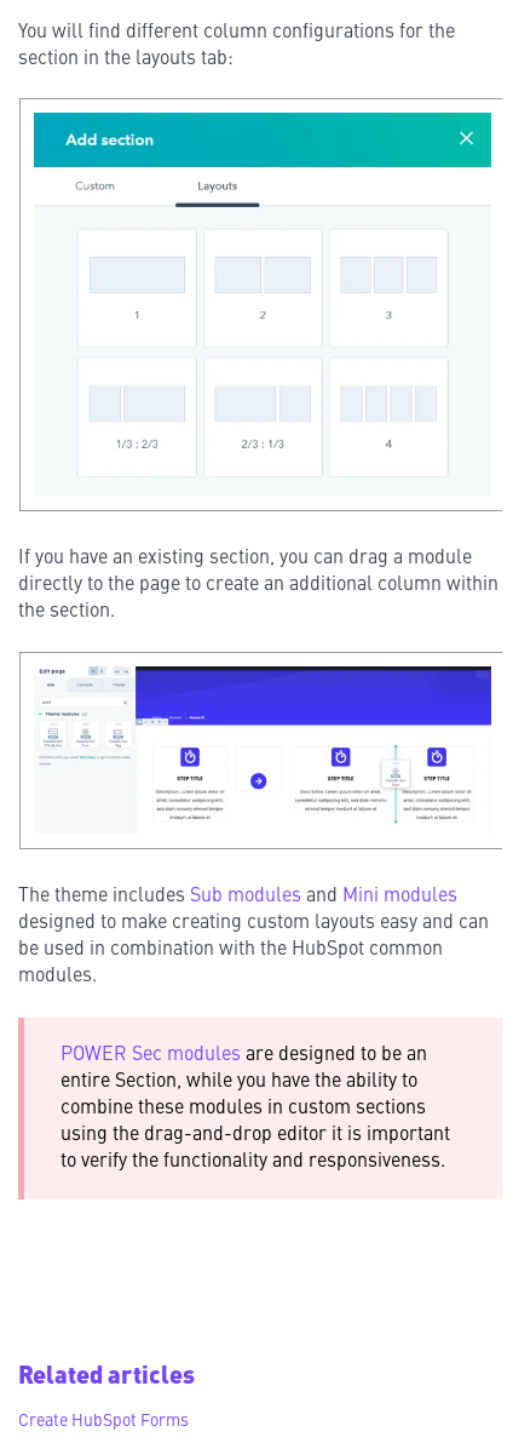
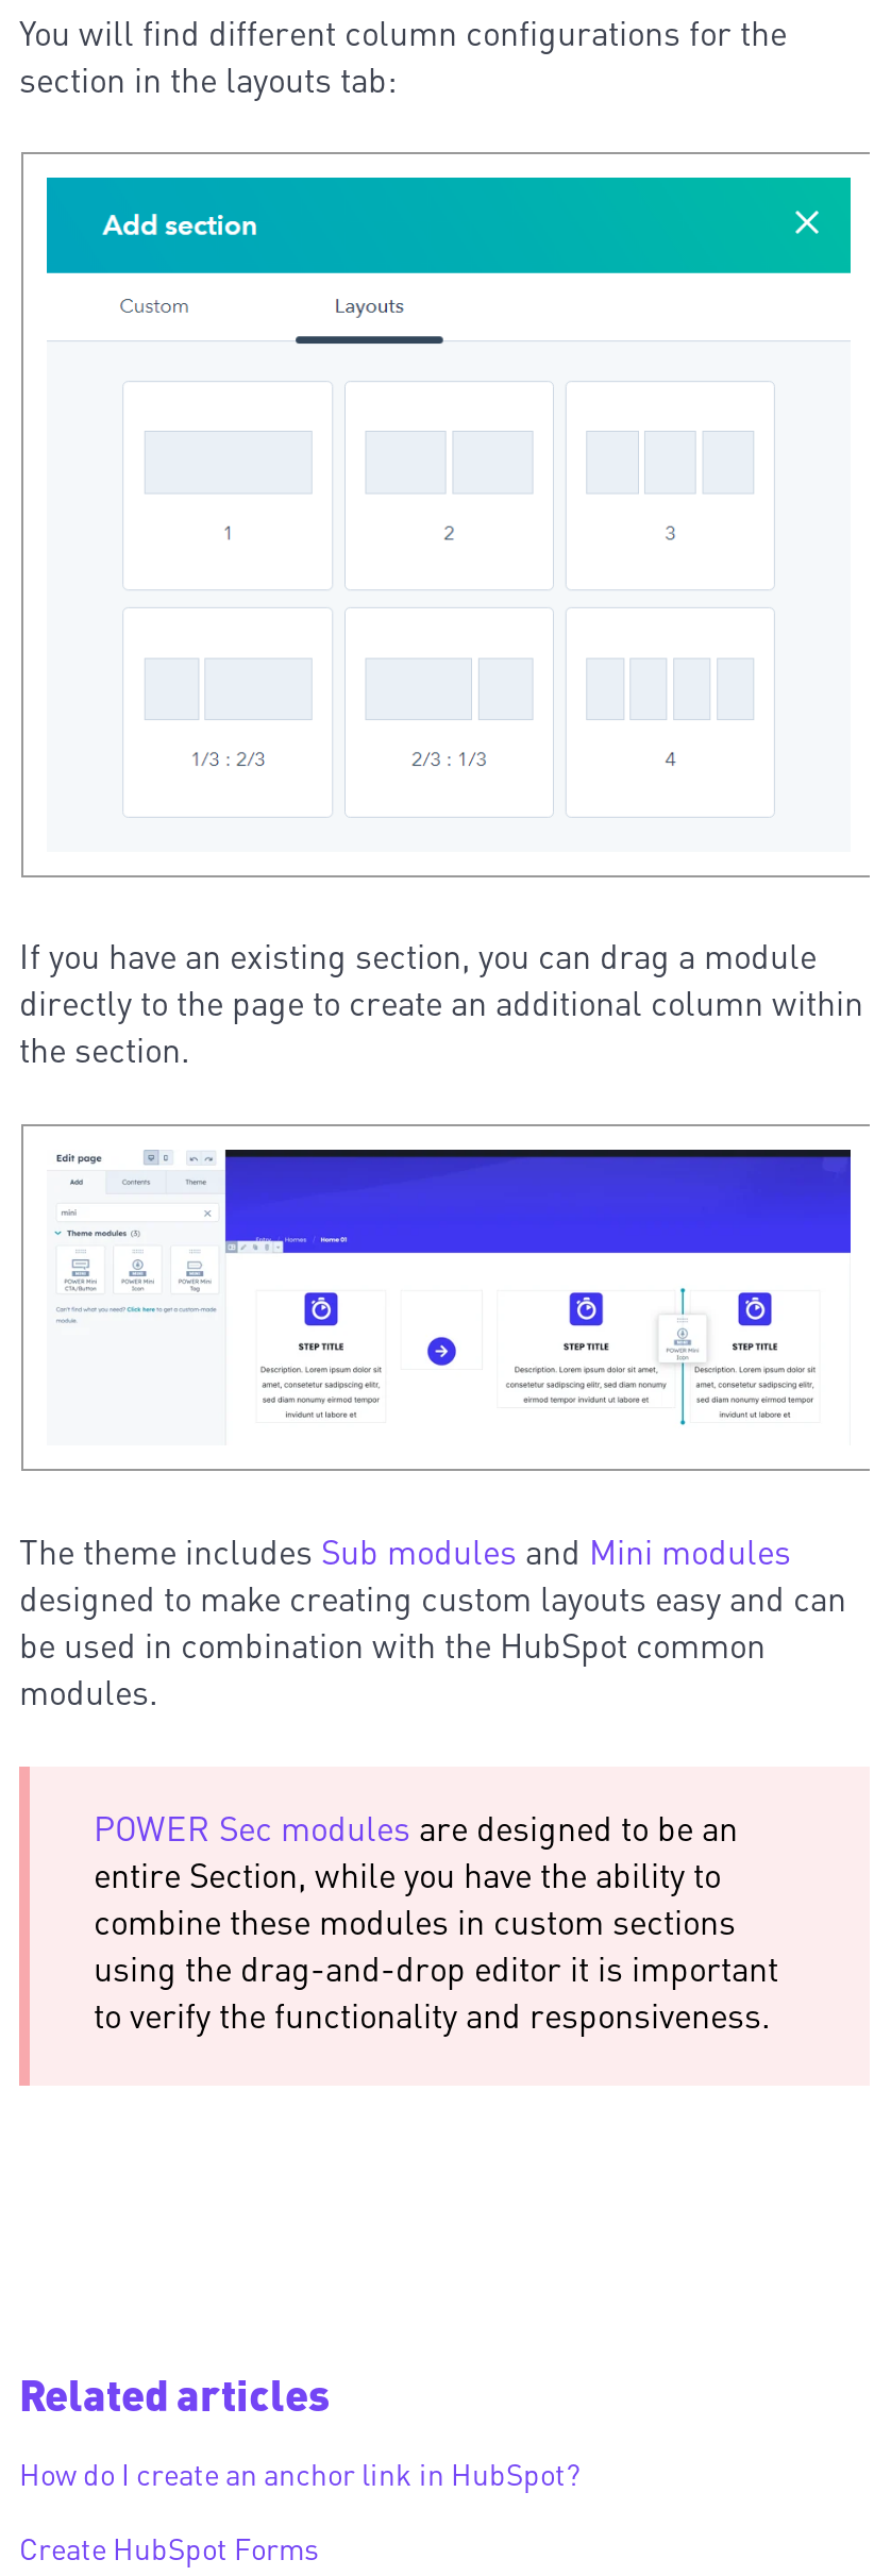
+ How do I create an anchor link in HubSpot?
